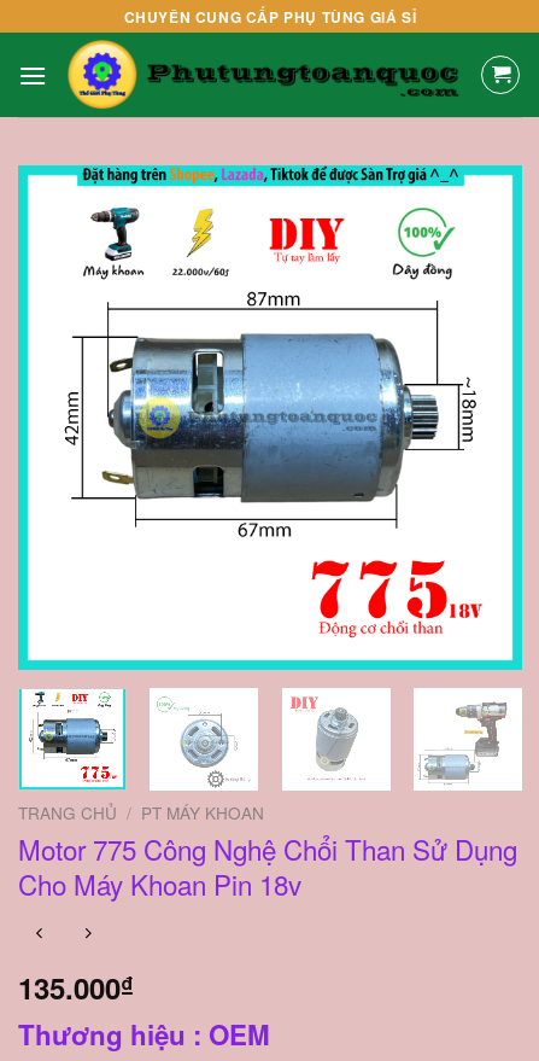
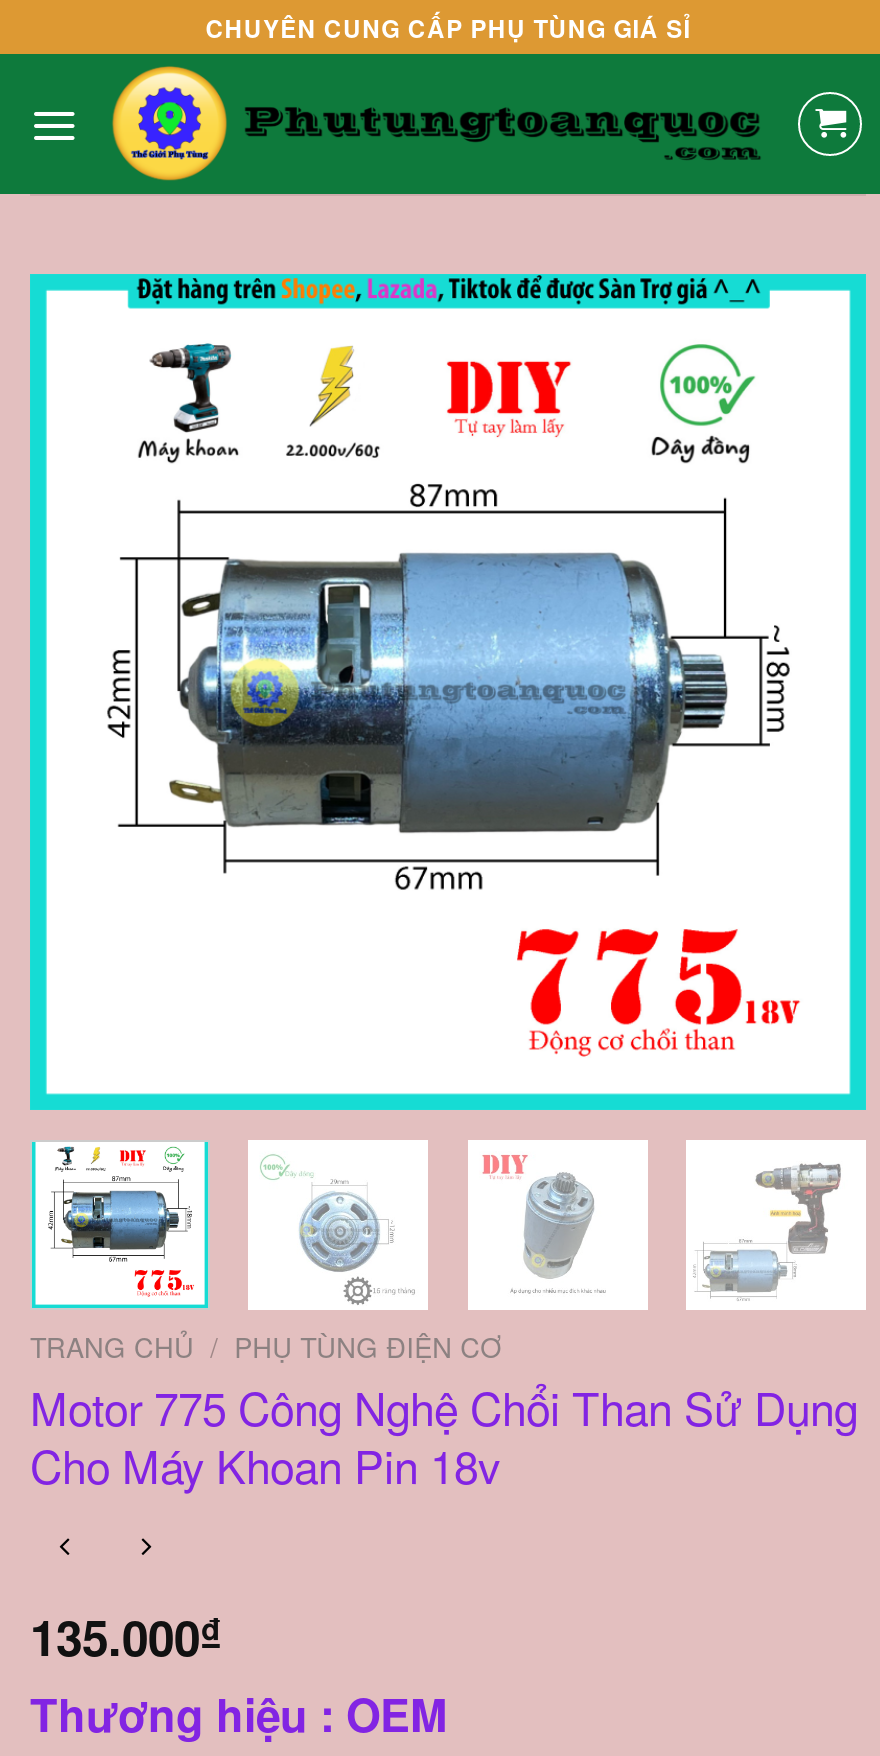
- TRANG CHỦ / PT MÁY KHOAN
+ TRANG CHỦ / PHỤ TÙNG ĐIỆN CƠ
